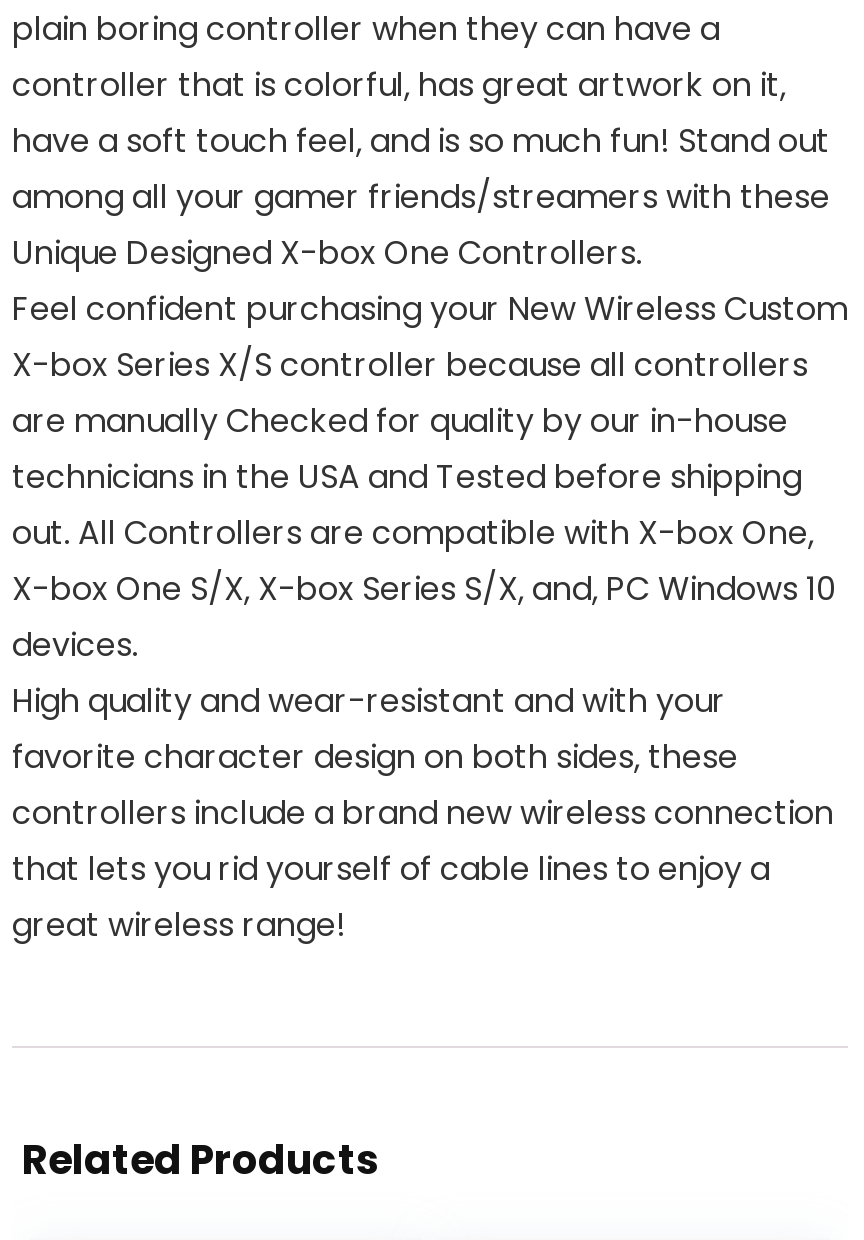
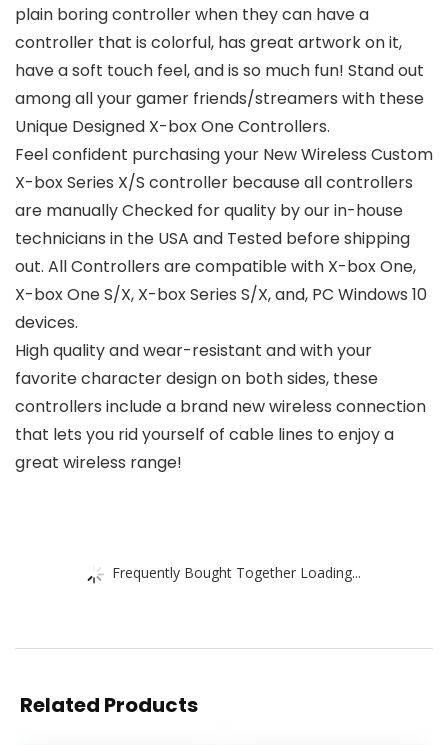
+ Frequently Bought Together Loading...
